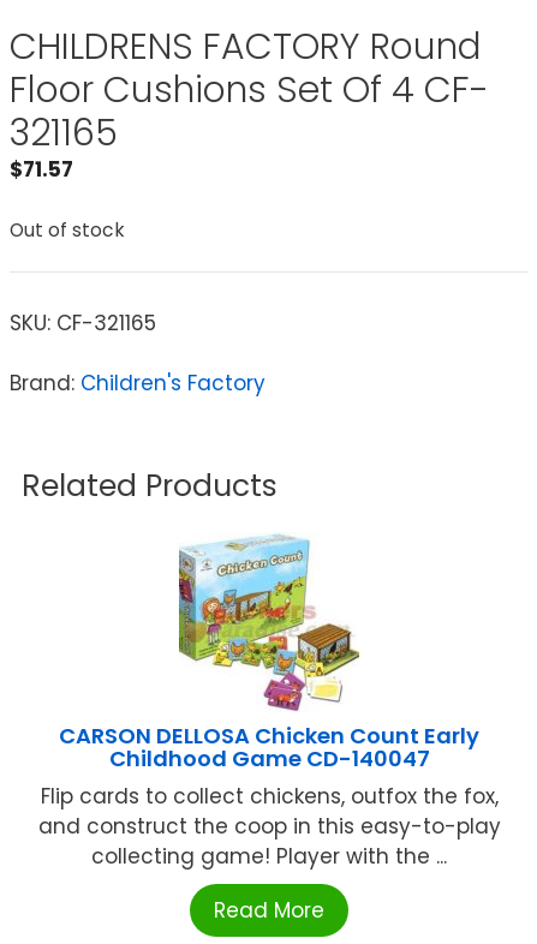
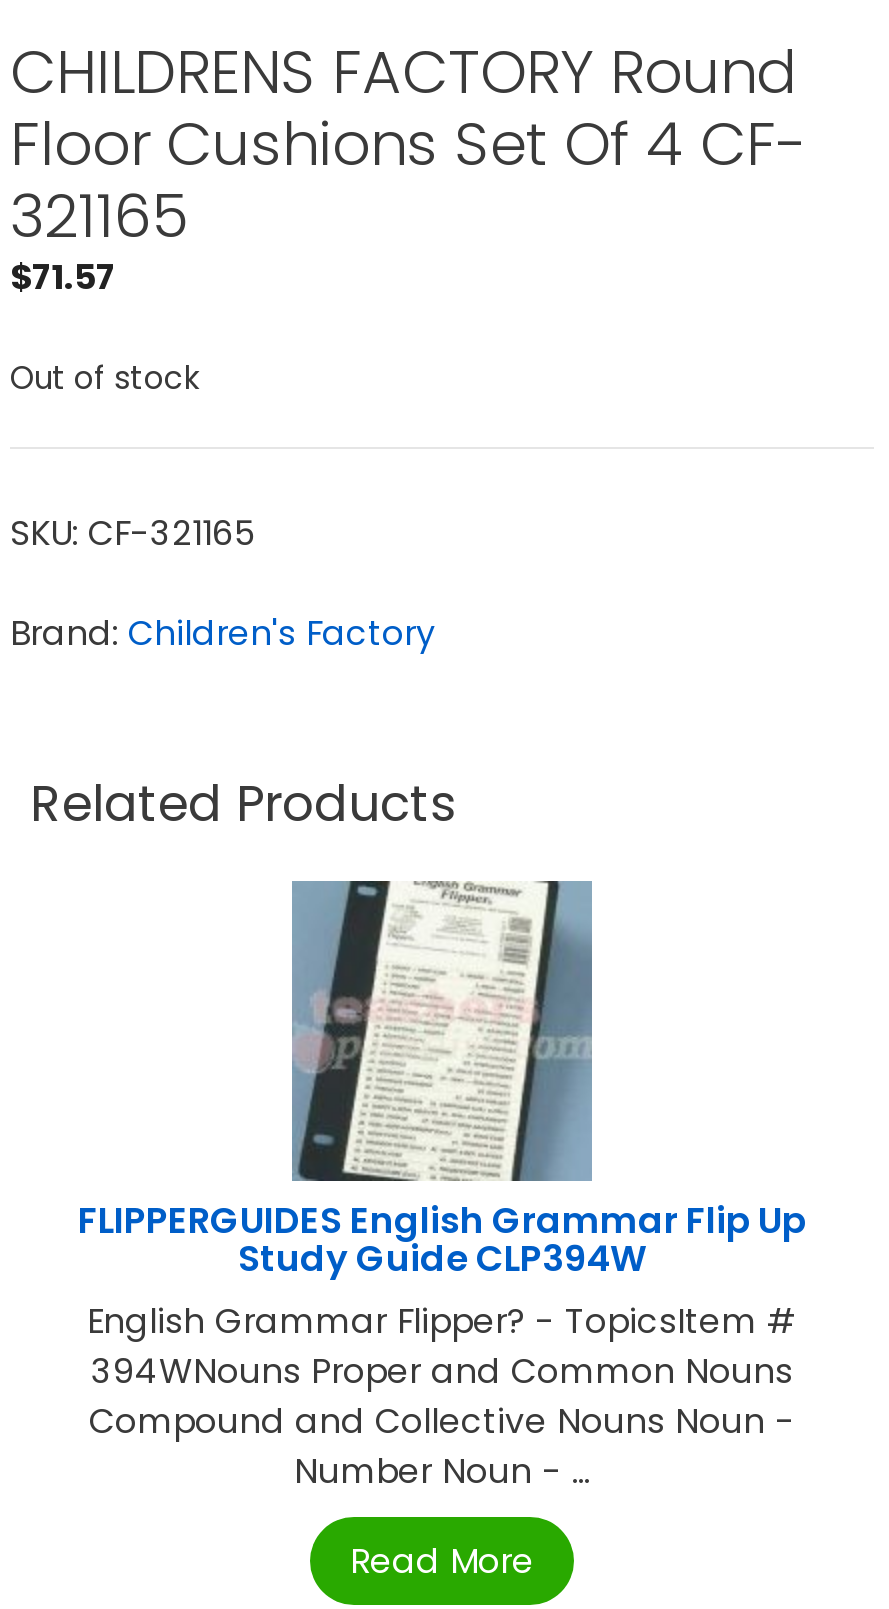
- [image]
- CARSON DELLOSA Chicken Count Early
- Childhood Game CD-140047
- Flip cards to collect chickens, outfox the fox,
- and construct the coop in this easy-to-play
- collecting game! Player with the ...
+ [image]
+ FLIPPERGUIDES English Grammar Flip Up
+ Study Guide CLP394W
+ English Grammar Flipper? - TopicsItem #
+ 394WNouns Proper and Common Nouns
+ Compound and Collective Nouns Noun -
+ Number Noun - ...
